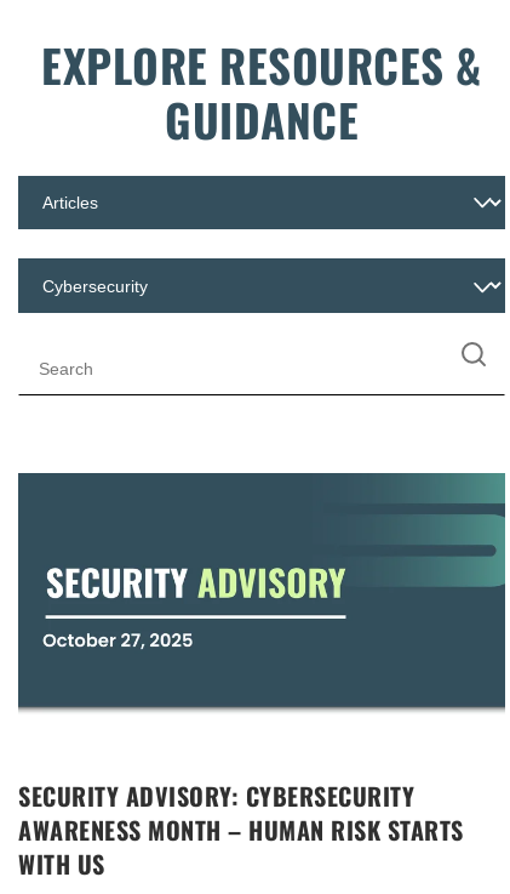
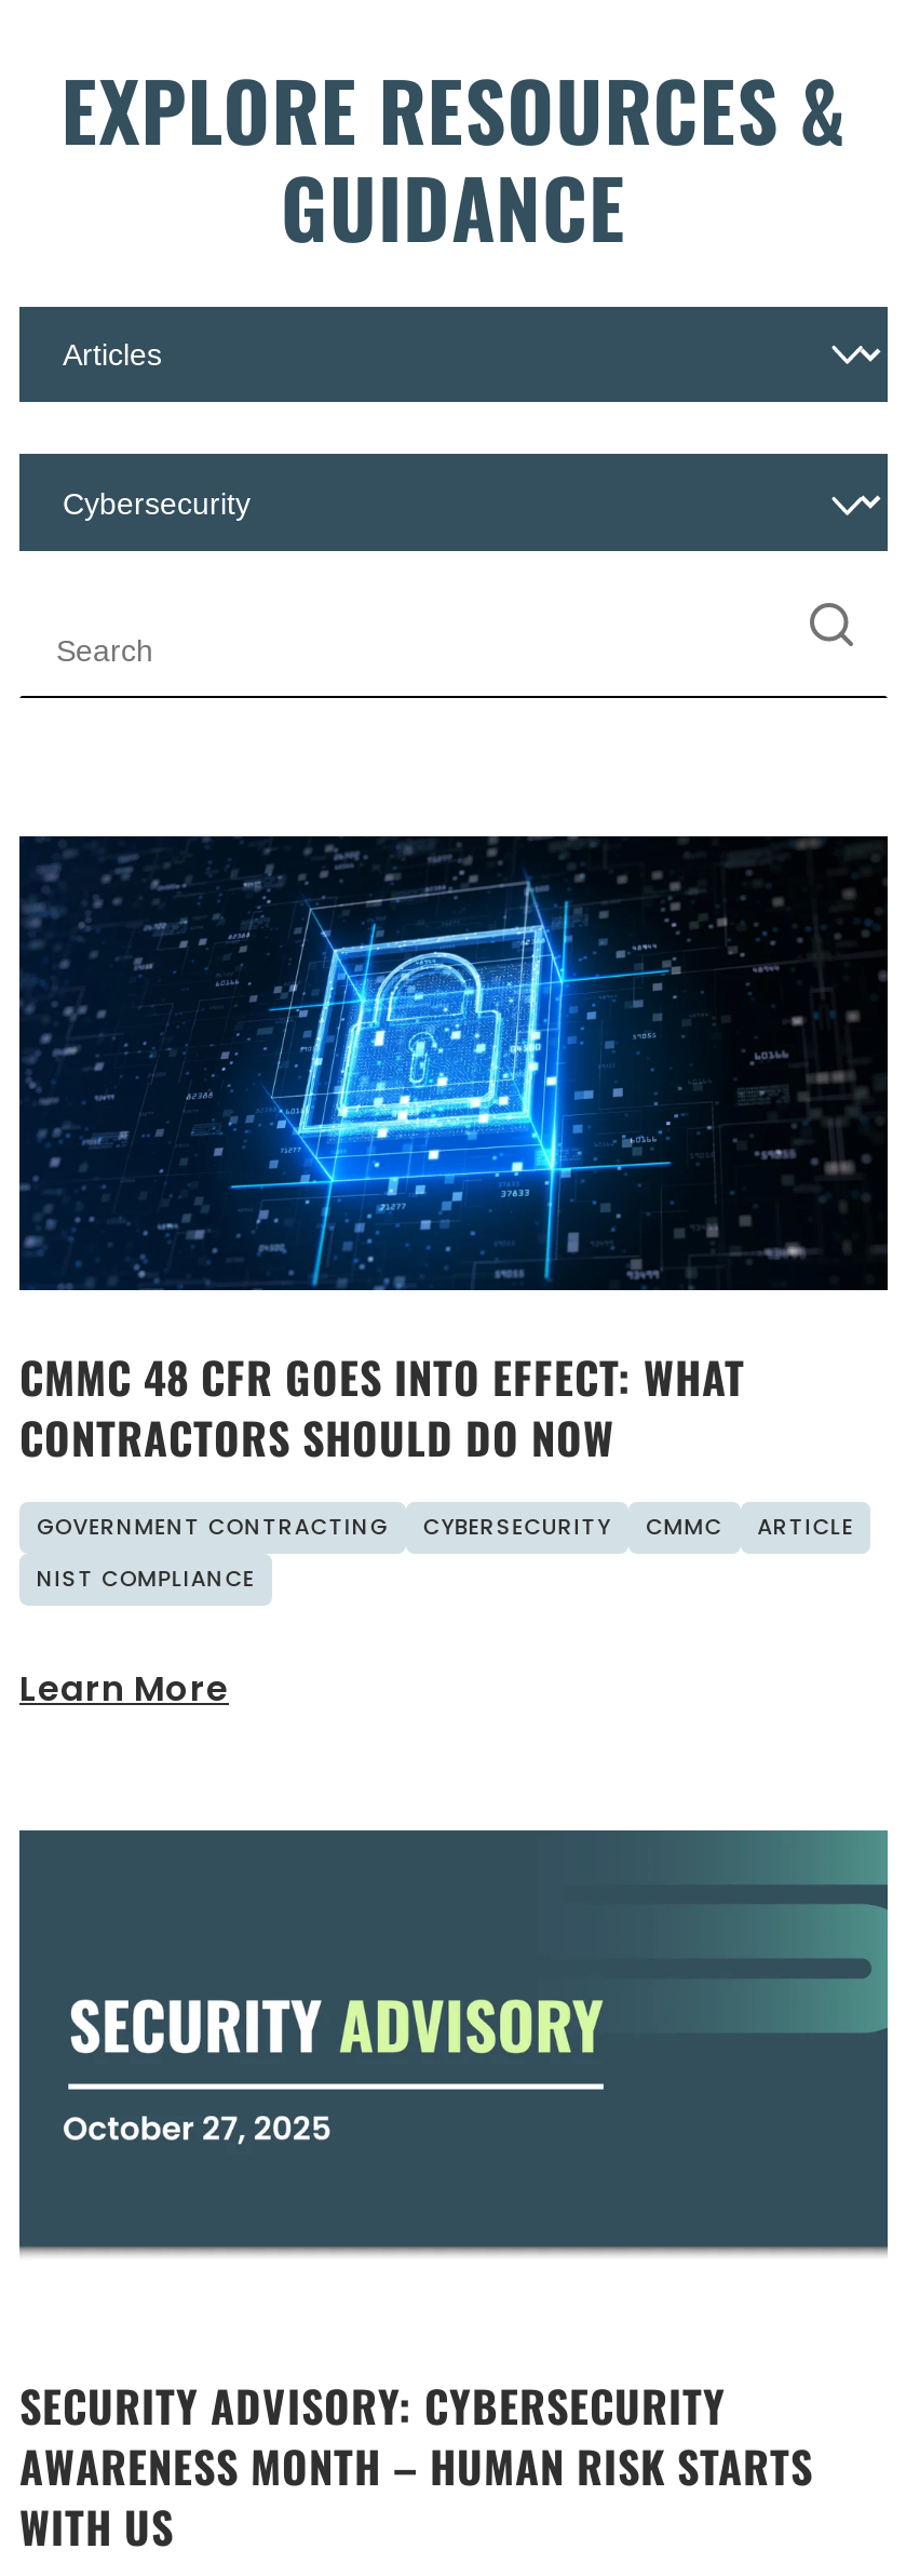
+ [image]
+ CMMC 48 CFR GOES INTO EFFECT: WHAT
+ CONTRACTORS SHOULD DO NOW
+ GOVERNMENT CONTRACTING
+ CYBERSECURITY
+ CMMC
+ ARTICLE
+ NIST COMPLIANCE
+ Learn More
